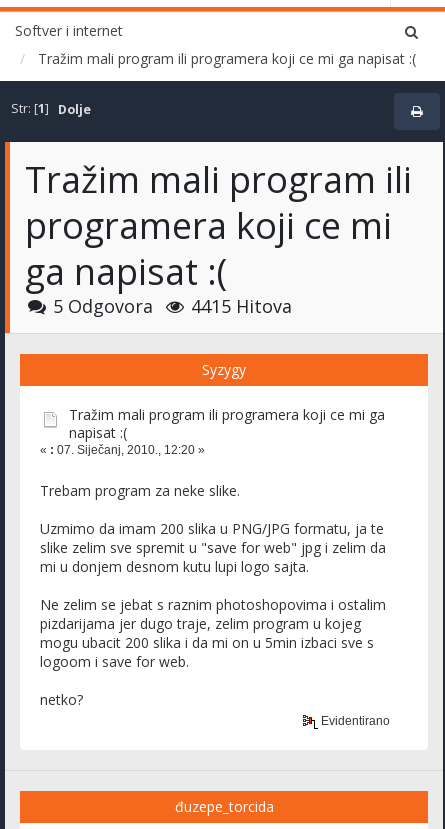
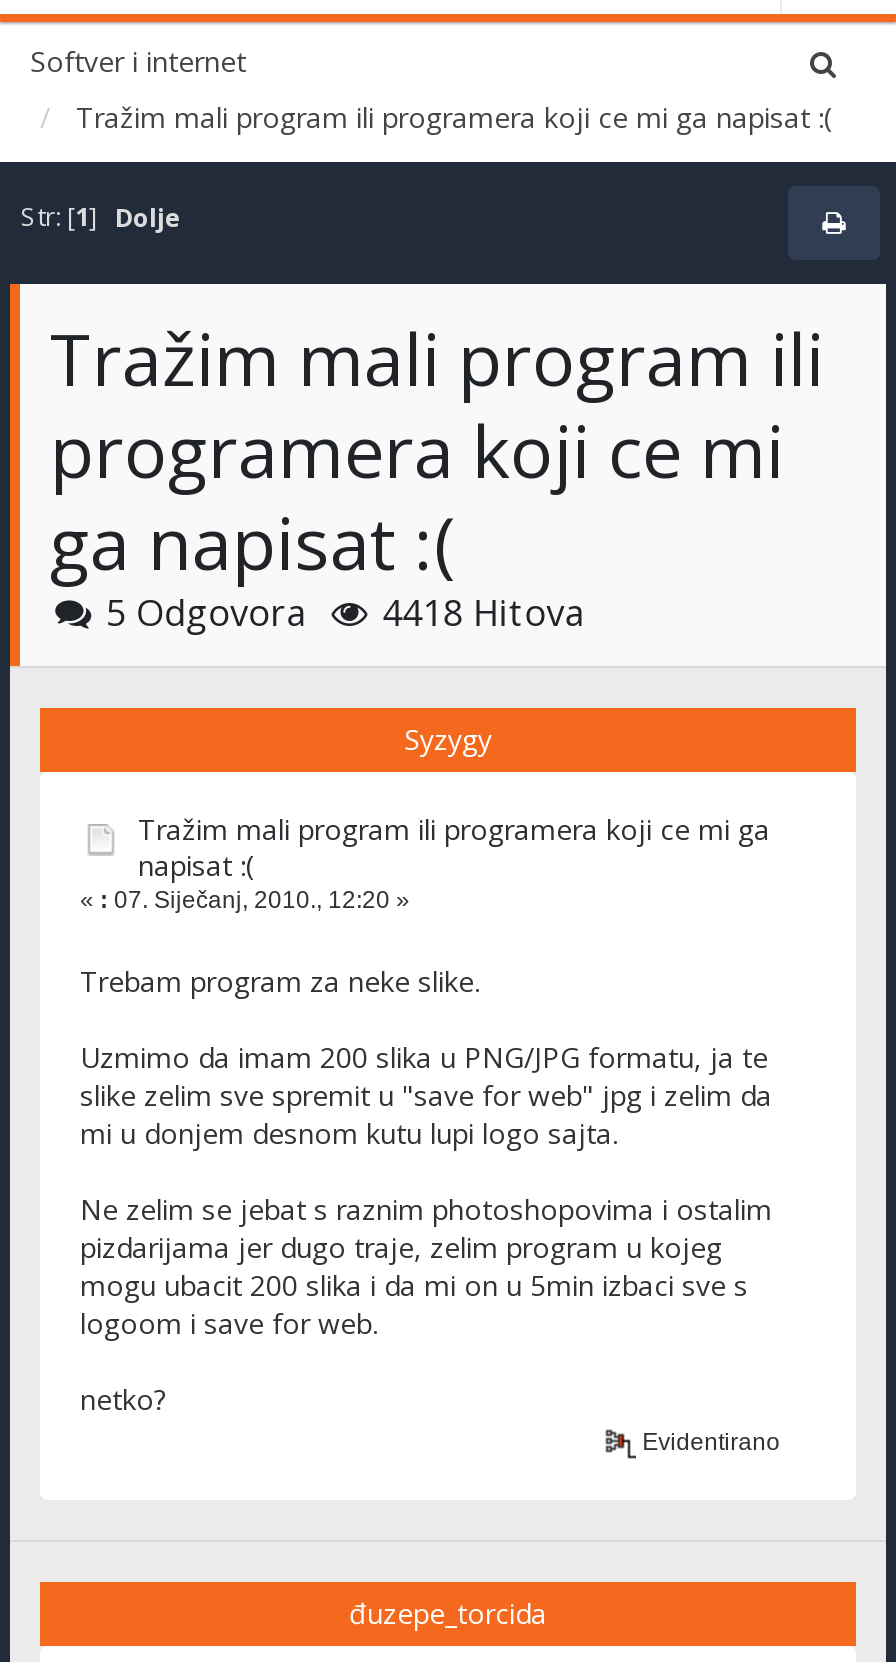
- 5 Odgovora 4415 Hitova
+ 5 Odgovora 4418 Hitova
